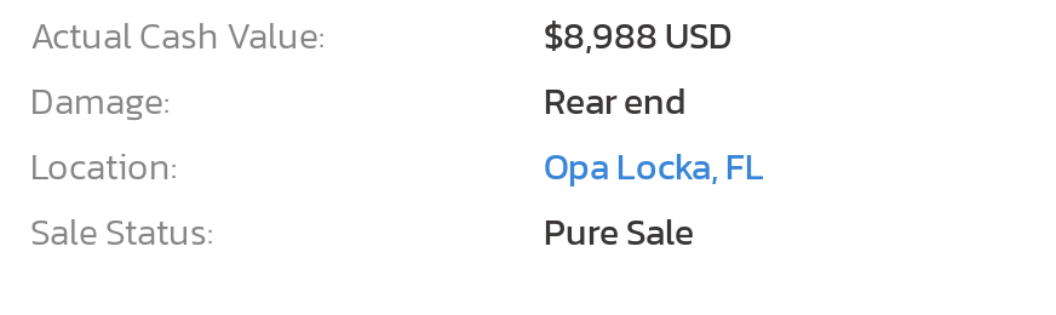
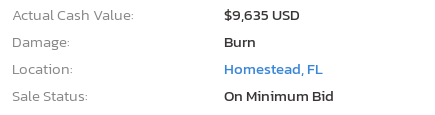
- $8,988 USD
+ $9,635 USD

- Rear end
+ Burn

- Opa Locka, FL
+ Homestead, FL

- Pure Sale
+ On Minimum Bid
